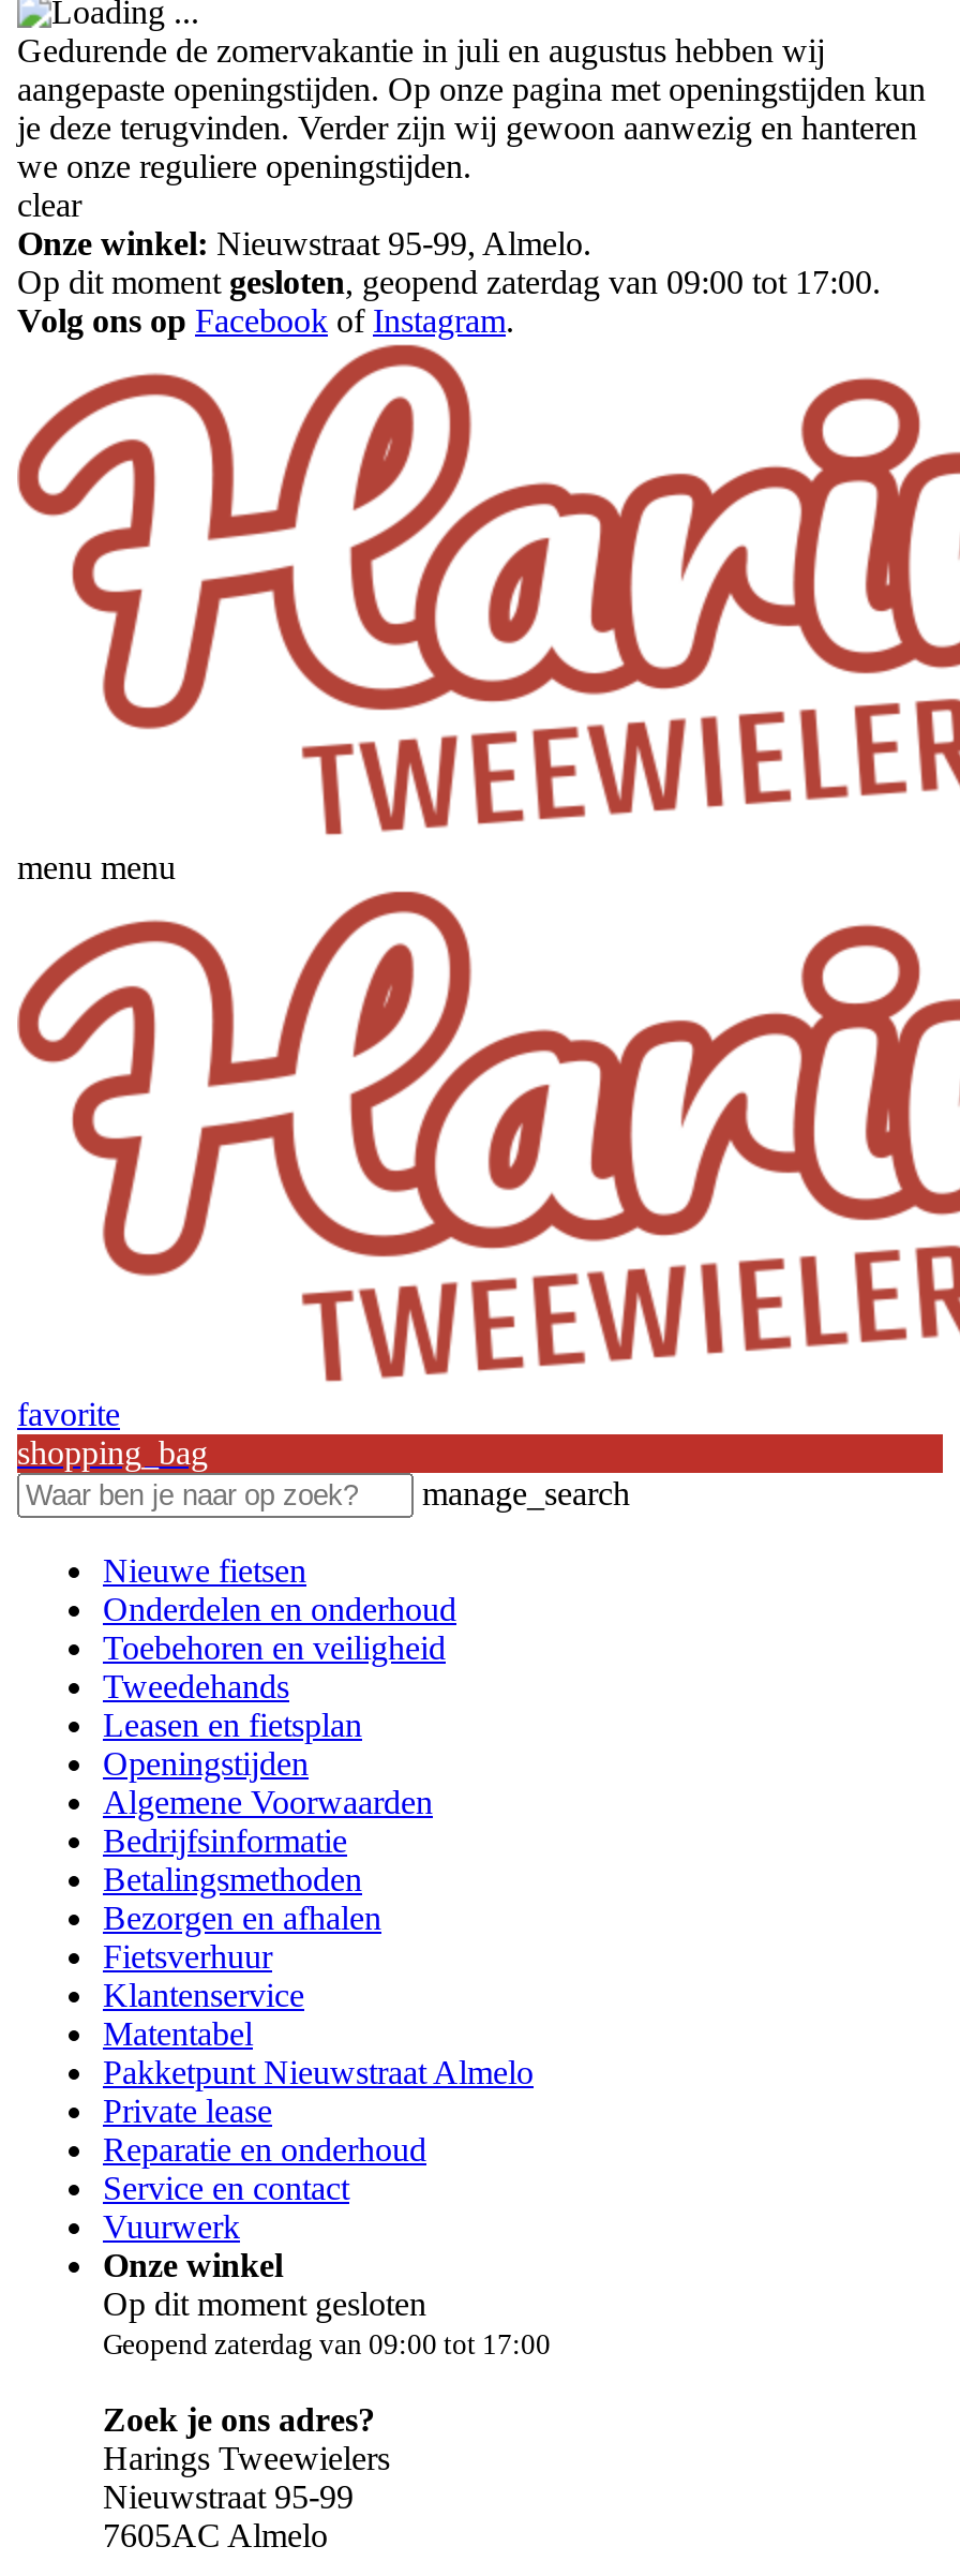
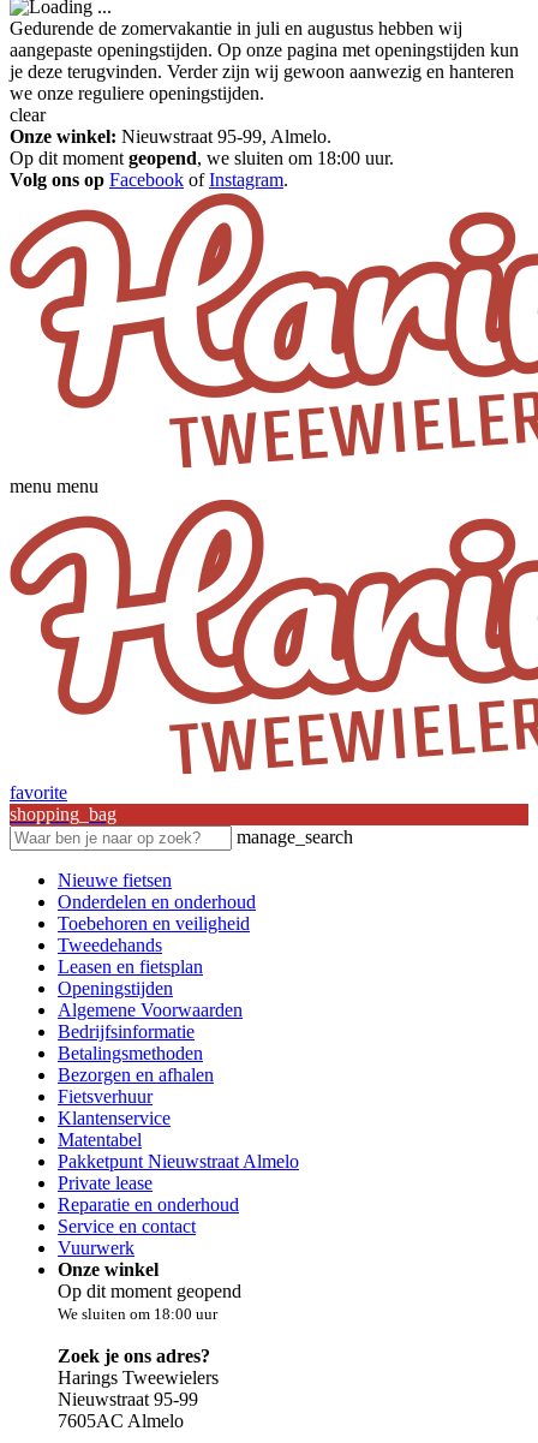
- Op dit moment gesloten, geopend zaterdag van 09:00 tot 17:00.
+ Op dit moment geopend, we sluiten om 18:00 uur.

- Op dit moment gesloten
- Geopend zaterdag van 09:00 tot 17:00
+ Op dit moment geopend
+ We sluiten om 18:00 uur
